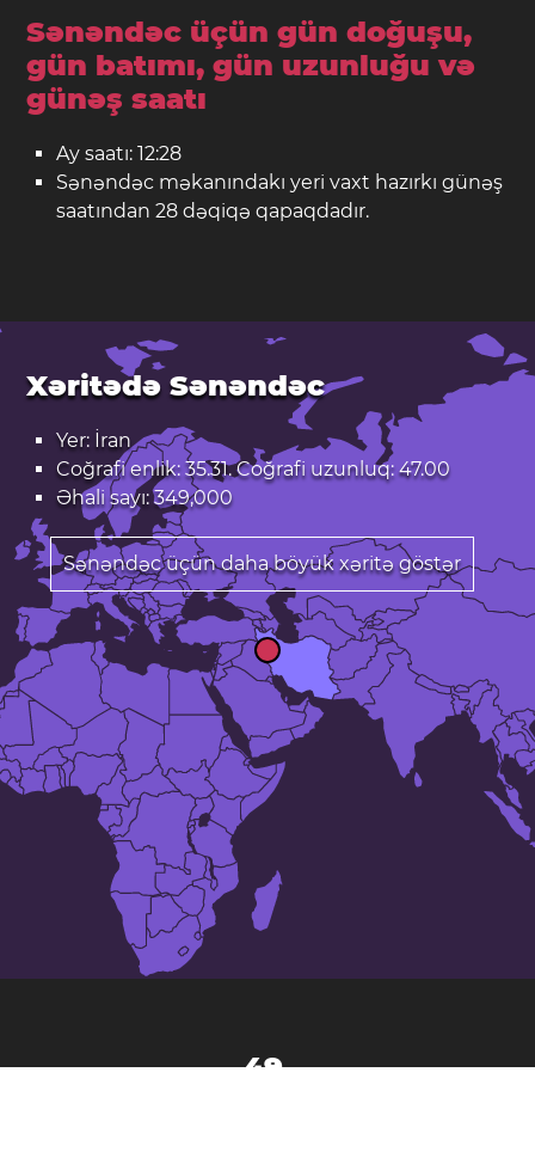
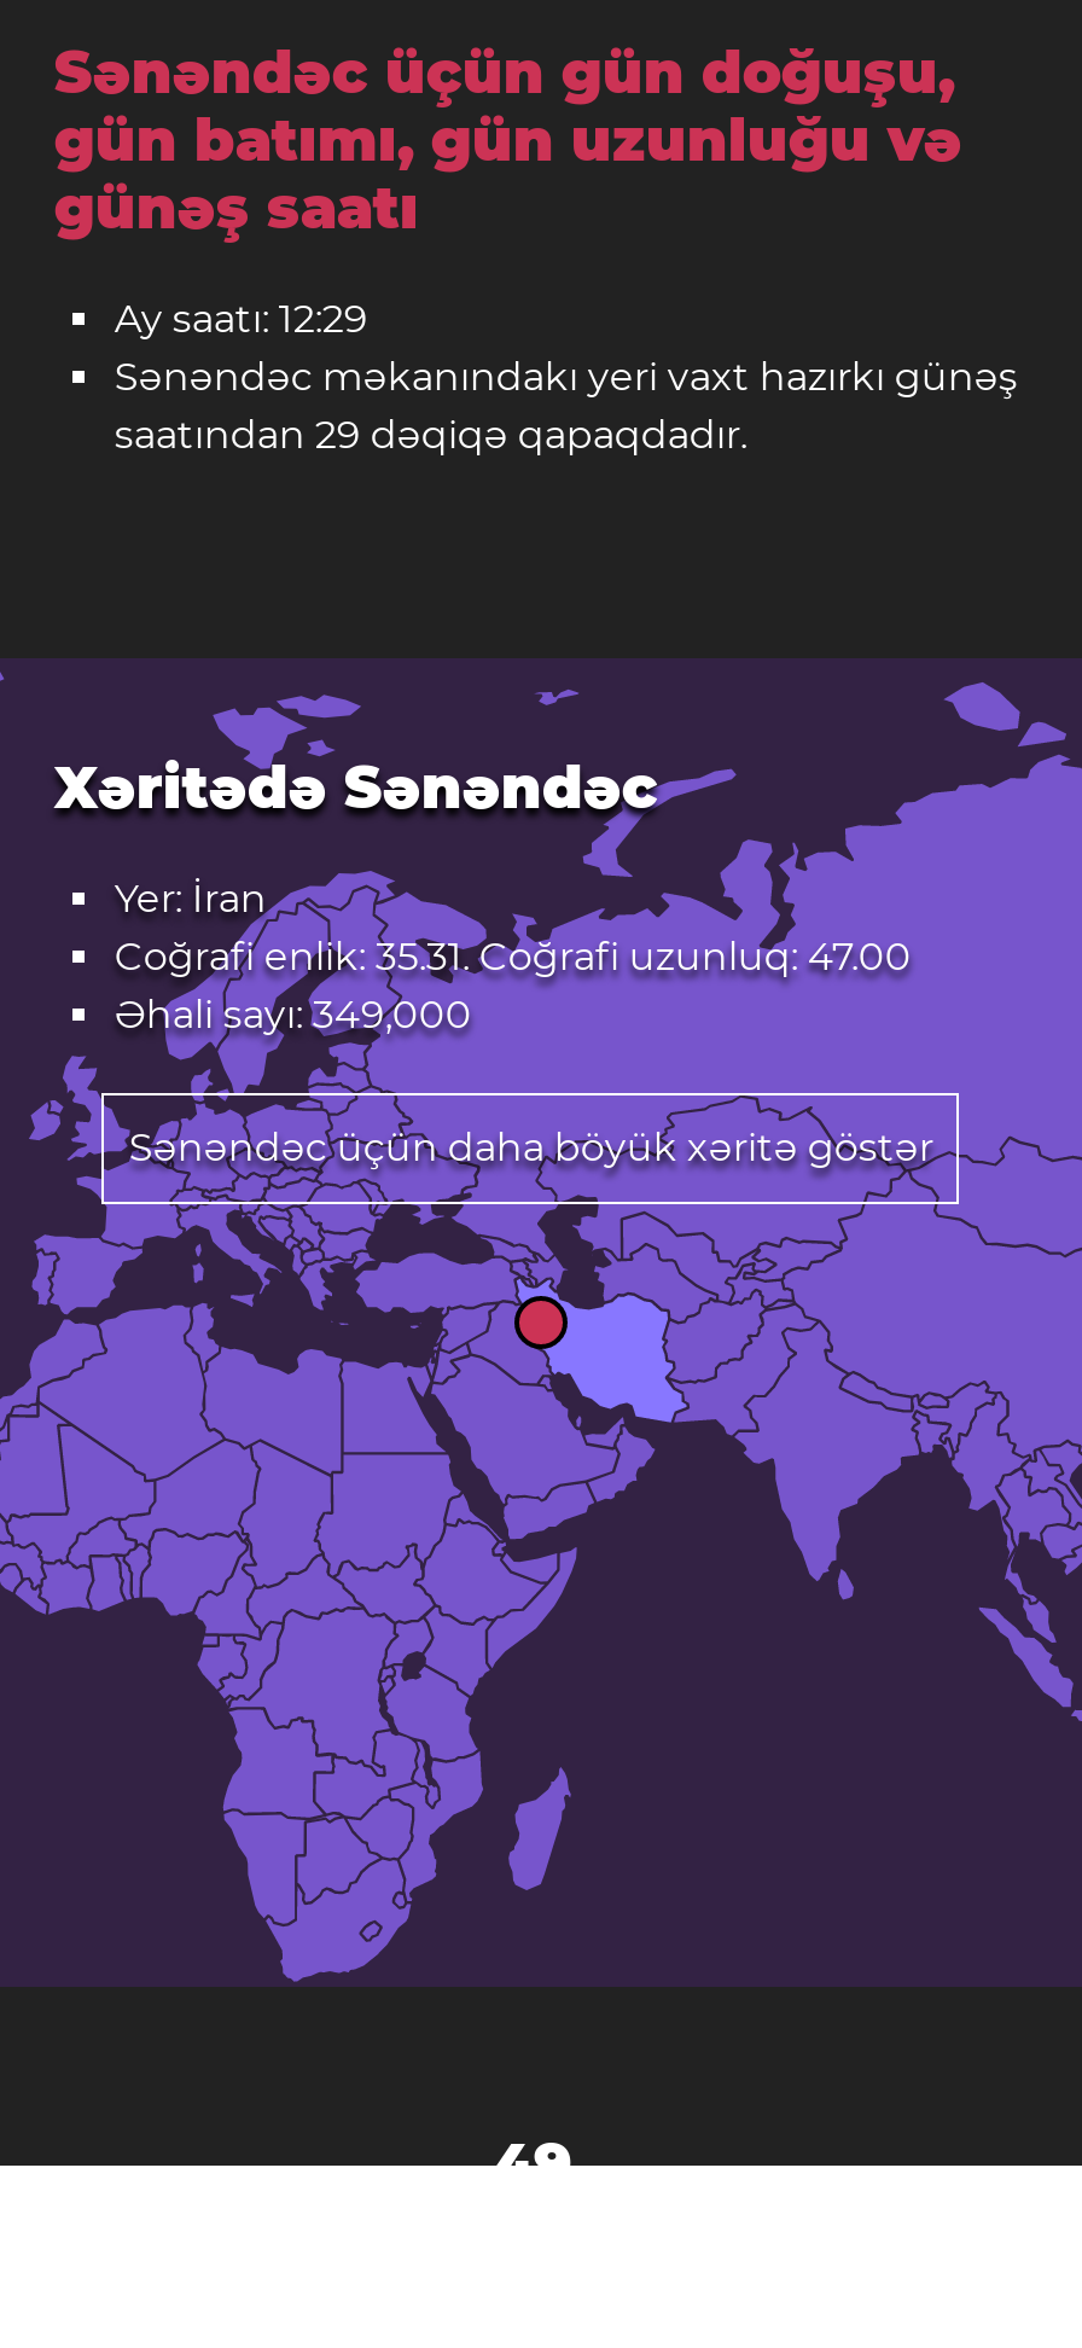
- Ay saatı: 12:28
+ Ay saatı: 12:29

- saatından 28 dəqiqə qapaqdadır.
+ saatından 29 dəqiqə qapaqdadır.
